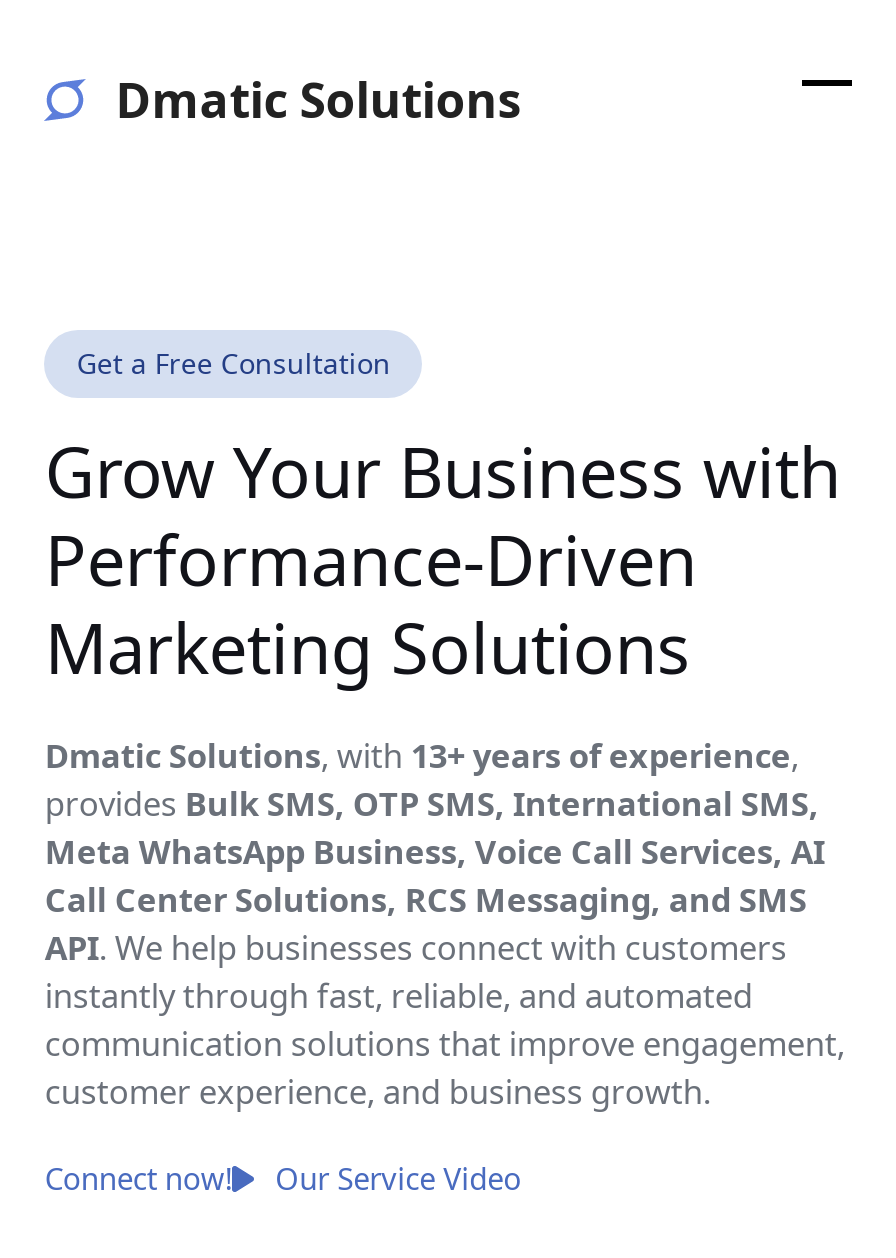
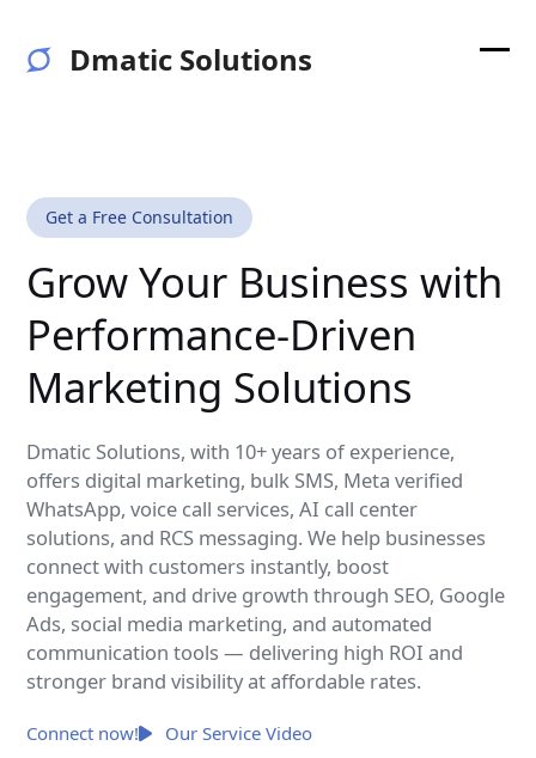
- Dmatic Solutions, with 13+ years of experience,
- provides Bulk SMS, OTP SMS, International SMS,
- Meta WhatsApp Business, Voice Call Services, AI
- Call Center Solutions, RCS Messaging, and SMS
- API. We help businesses connect with customers
- instantly through fast, reliable, and automated
- communication solutions that improve engagement,
- customer experience, and business growth.
+ Dmatic Solutions, with 10+ years of experience,
+ offers digital marketing, bulk SMS, Meta verified
+ WhatsApp, voice call services, AI call center
+ solutions, and RCS messaging. We help businesses
+ connect with customers instantly, boost
+ engagement, and drive growth through SEO, Google
+ Ads, social media marketing, and automated
+ communication tools — delivering high ROI and
+ stronger brand visibility at affordable rates.
